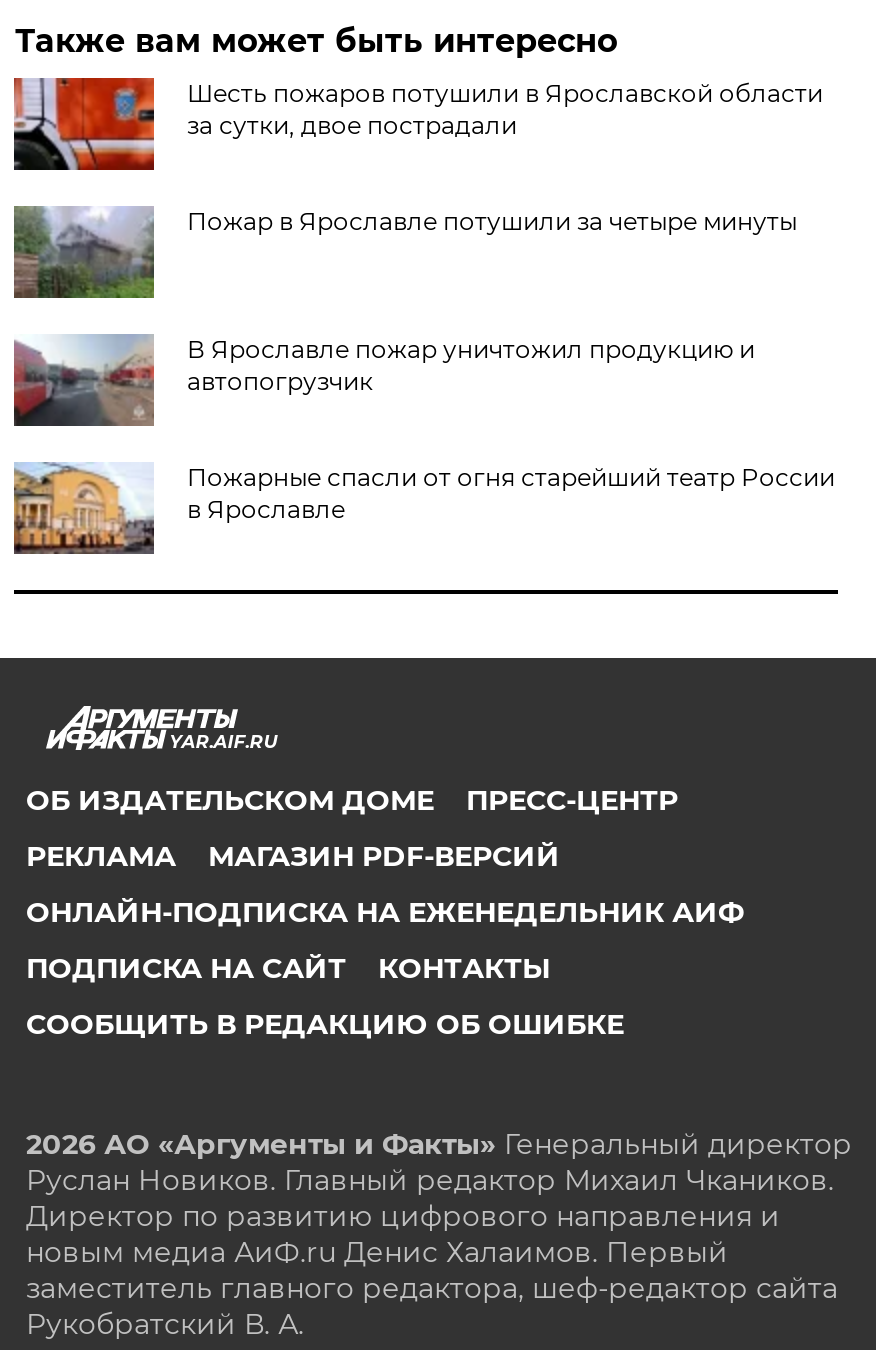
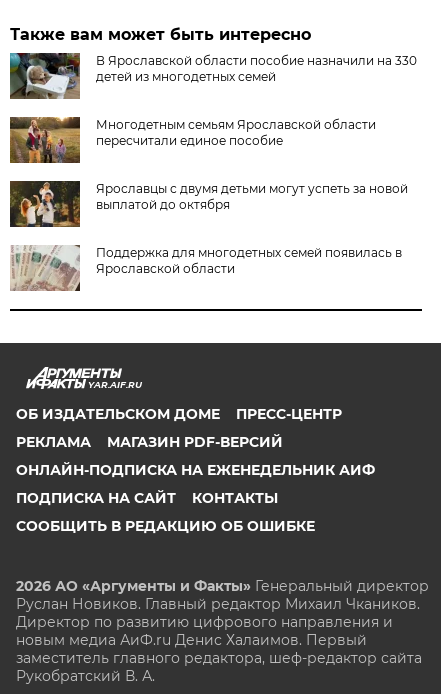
- [image]
- Шесть пожаров потушили в Ярославской области
- за сутки, двое пострадали
+ [image]
+ В Ярославской области пособие назначили на 330
+ детей из многодетных семей

- [image]
- Пожар в Ярославле потушили за четыре минуты
+ [image]
+ Многодетным семьям Ярославской области
+ пересчитали единое пособие

- [image]
- В Ярославле пожар уничтожил продукцию и
- автопогрузчик
+ [image]
+ Ярославцы с двумя детьми могут успеть за новой
+ выплатой до октября

- [image]
- Пожарные спасли от огня старейший театр России
- в Ярославле
+ [image]
+ Поддержка для многодетных семей появилась в
+ Ярославской области
